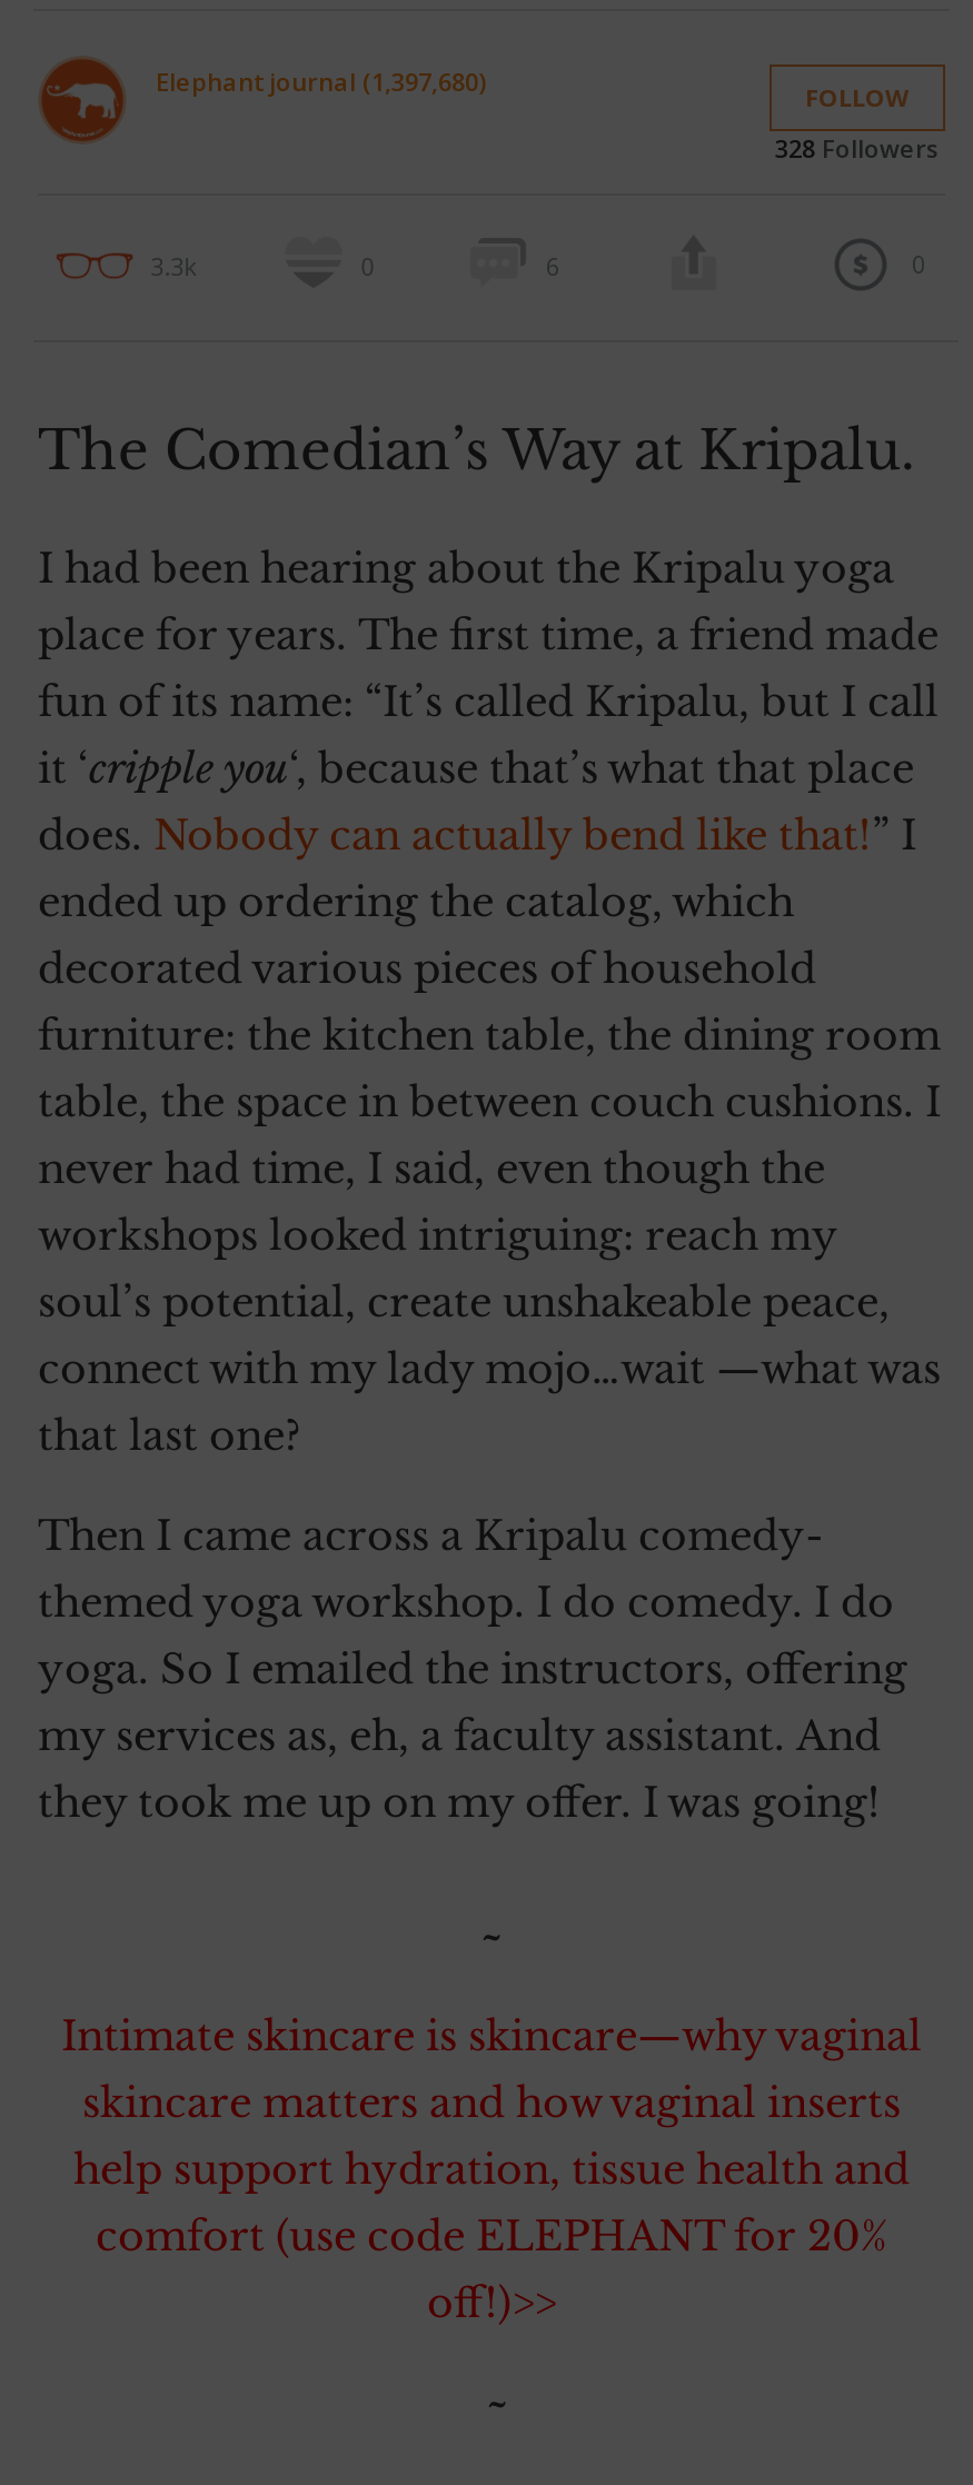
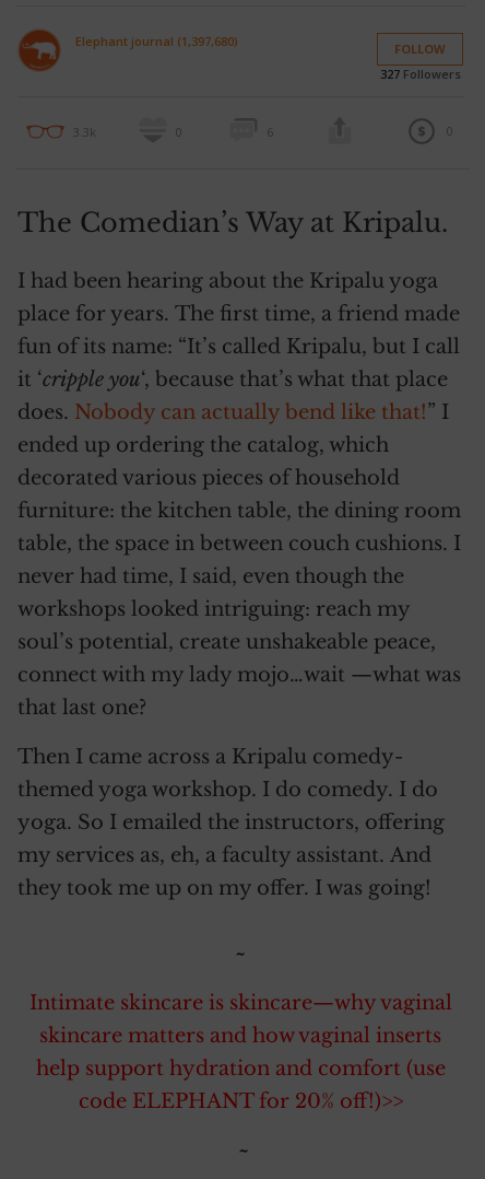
- 328Followers
+ 327Followers

- help support hydration, tissue health and
- comfort (use code ELEPHANT for 20%
- off!)>>
+ help support hydration and comfort (use
+ code ELEPHANT for 20% off!)>>
